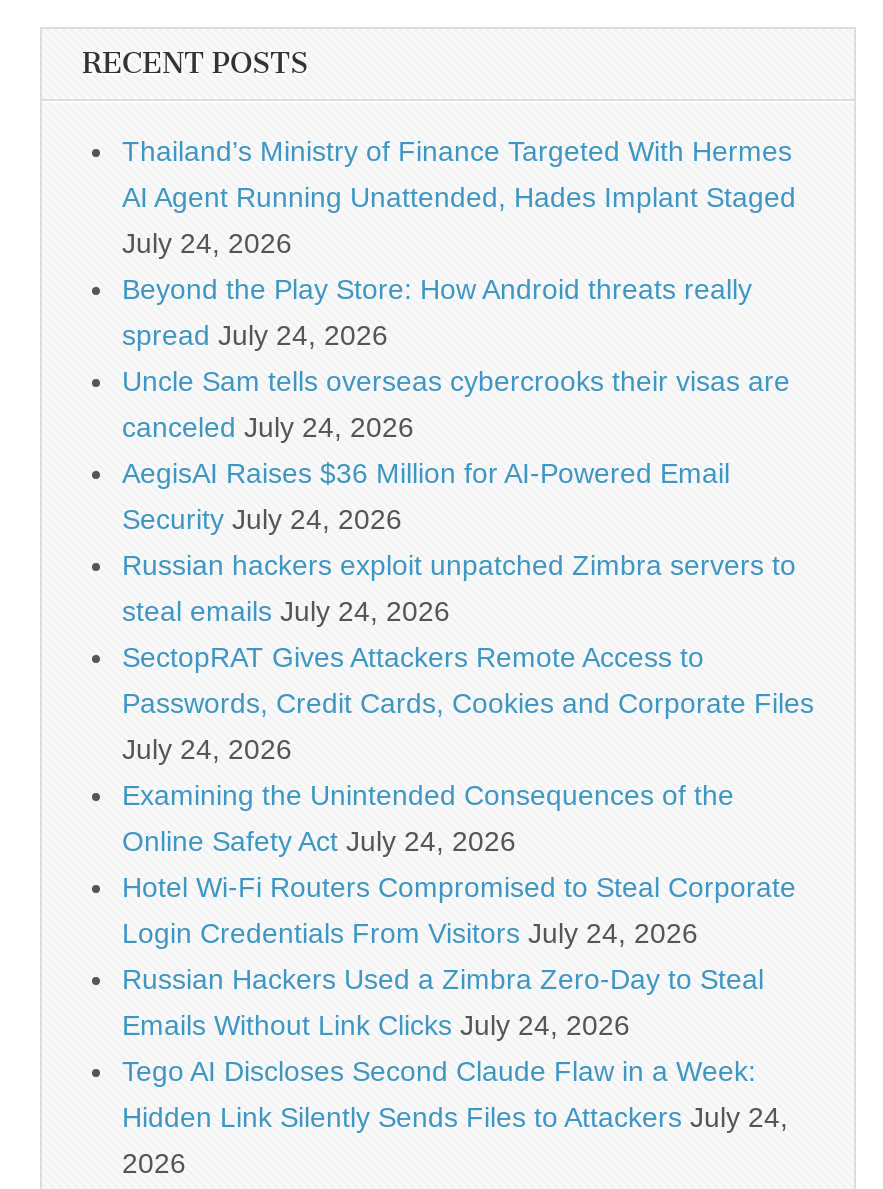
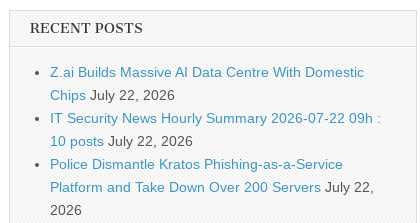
- Thailand’s Ministry of Finance Targeted With Hermes
- AI Agent Running Unattended, Hades Implant Staged
- July 24, 2026
- Beyond the Play Store: How Android threats really
- spread July 24, 2026
- Uncle Sam tells overseas cybercrooks their visas are
- canceled July 24, 2026
- AegisAI Raises $36 Million for AI-Powered Email
- Security July 24, 2026
- Russian hackers exploit unpatched Zimbra servers to
- steal emails July 24, 2026
- SectopRAT Gives Attackers Remote Access to
- Passwords, Credit Cards, Cookies and Corporate Files
- July 24, 2026
- Examining the Unintended Consequences of the
- Online Safety Act July 24, 2026
- Hotel Wi-Fi Routers Compromised to Steal Corporate
- Login Credentials From Visitors July 24, 2026
- Russian Hackers Used a Zimbra Zero-Day to Steal
- Emails Without Link Clicks July 24, 2026
- Tego AI Discloses Second Claude Flaw in a Week:
- Hidden Link Silently Sends Files to Attackers July 24,
+ Z.ai Builds Massive AI Data Centre With Domestic
+ Chips July 22, 2026
+ IT Security News Hourly Summary 2026-07-22 09h :
+ 10 posts July 22, 2026
+ Police Dismantle Kratos Phishing-as-a-Service
+ Platform and Take Down Over 200 Servers July 22,
